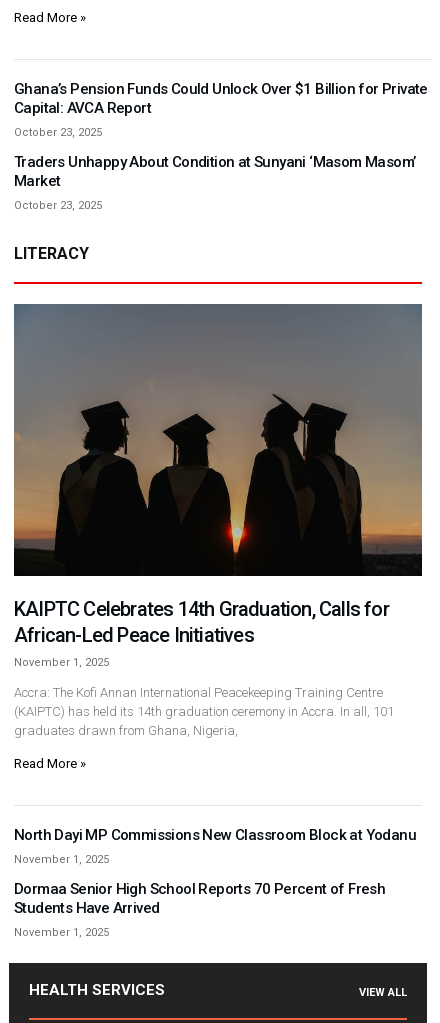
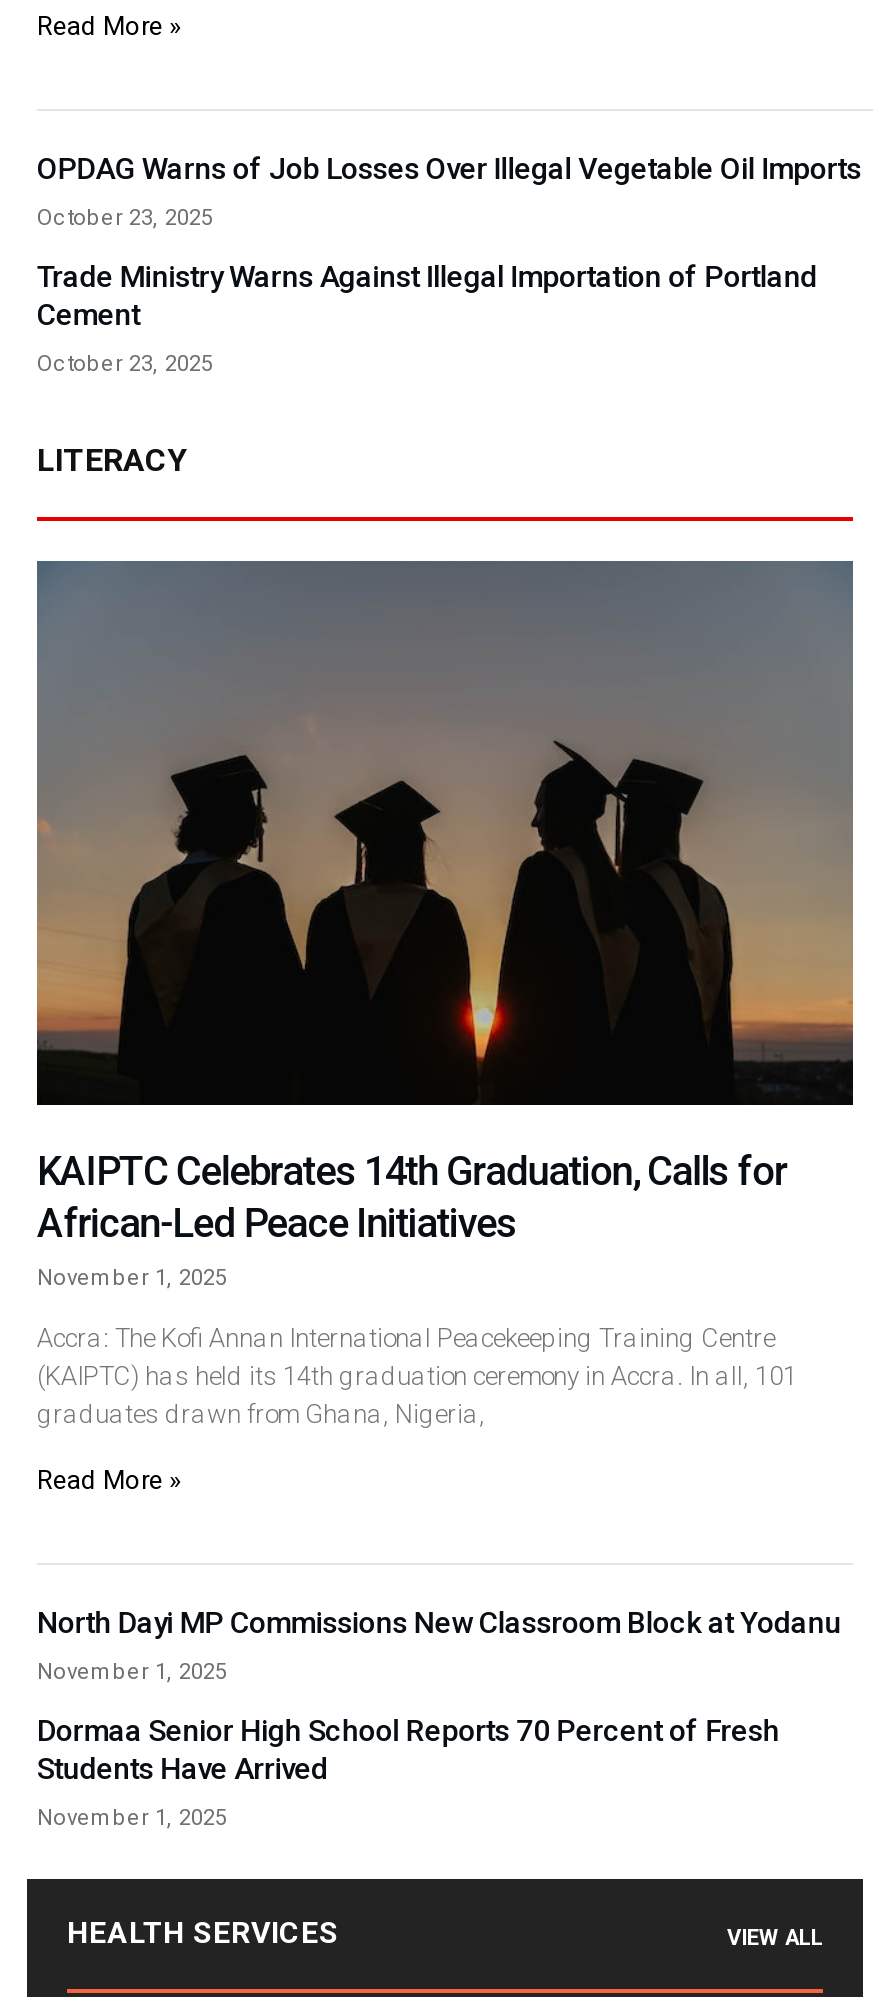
- Ghana’s Pension Funds Could Unlock Over $1 Billion for Private
- Capital: AVCA Report
+ OPDAG Warns of Job Losses Over Illegal Vegetable Oil Imports

- Traders Unhappy About Condition at Sunyani ‘Masom Masom’
- Market
+ Trade Ministry Warns Against Illegal Importation of Portland
+ Cement
